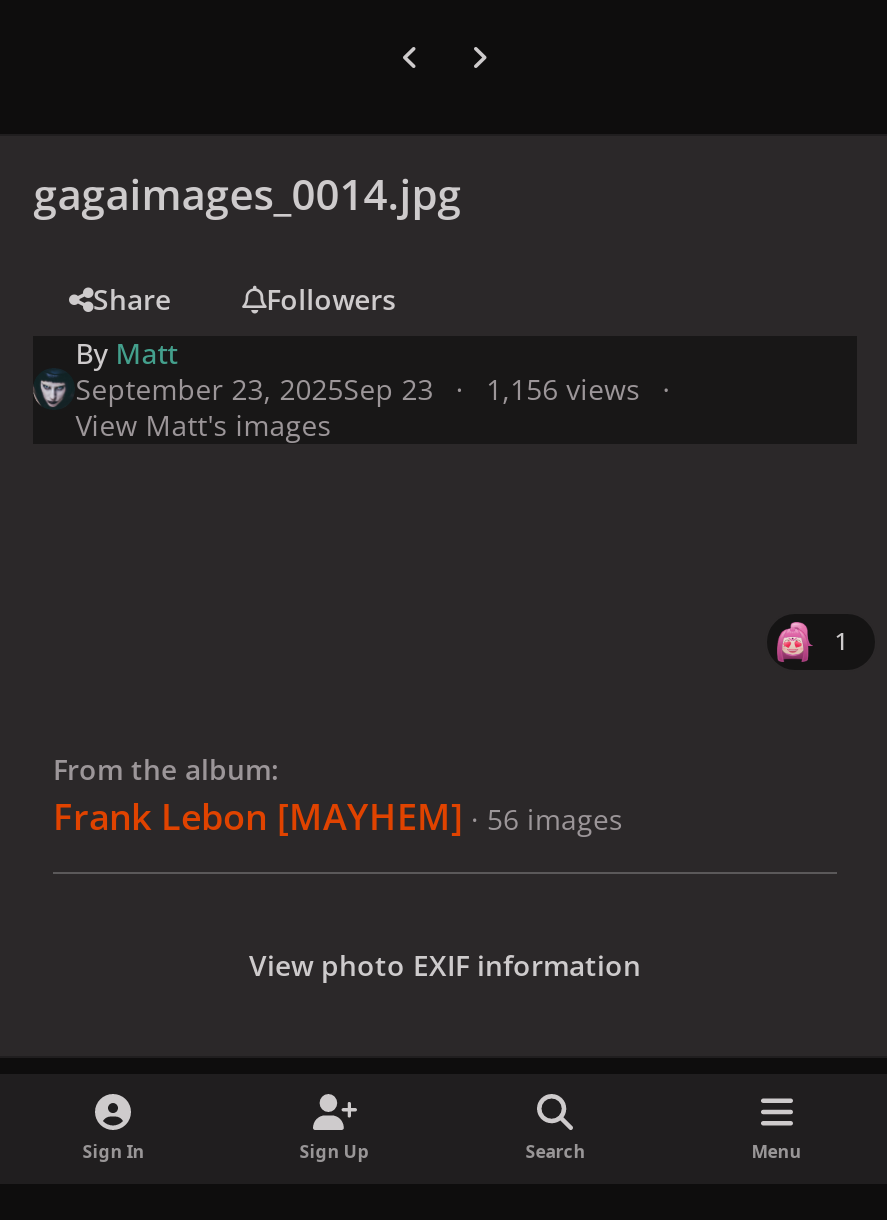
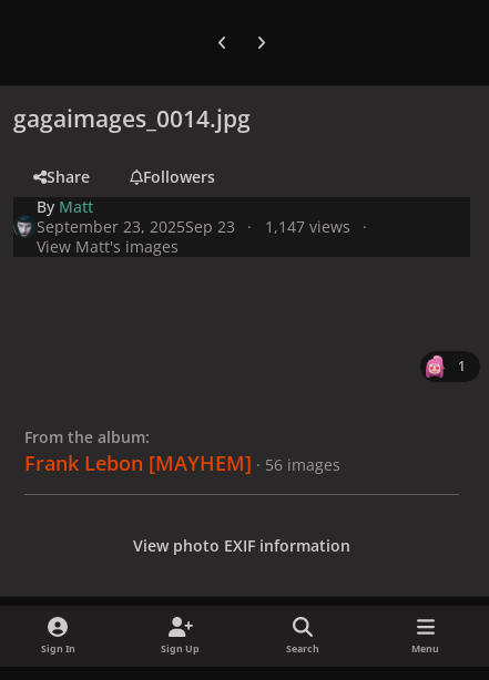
- September 23, 2025Sep 23 1,156 views
+ September 23, 2025Sep 23 1,147 views
